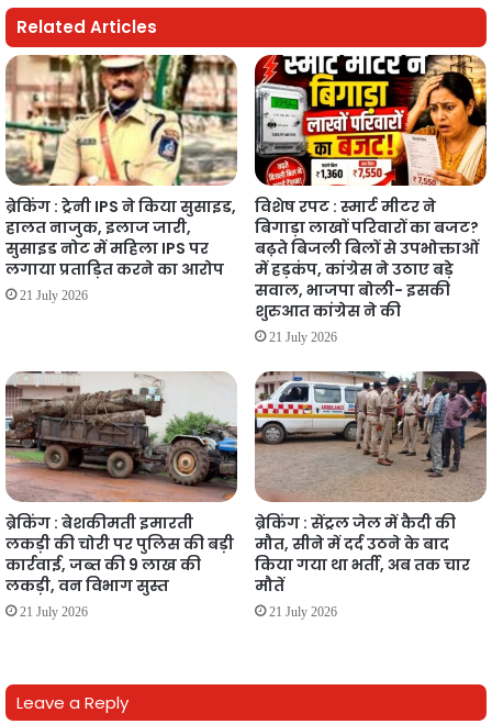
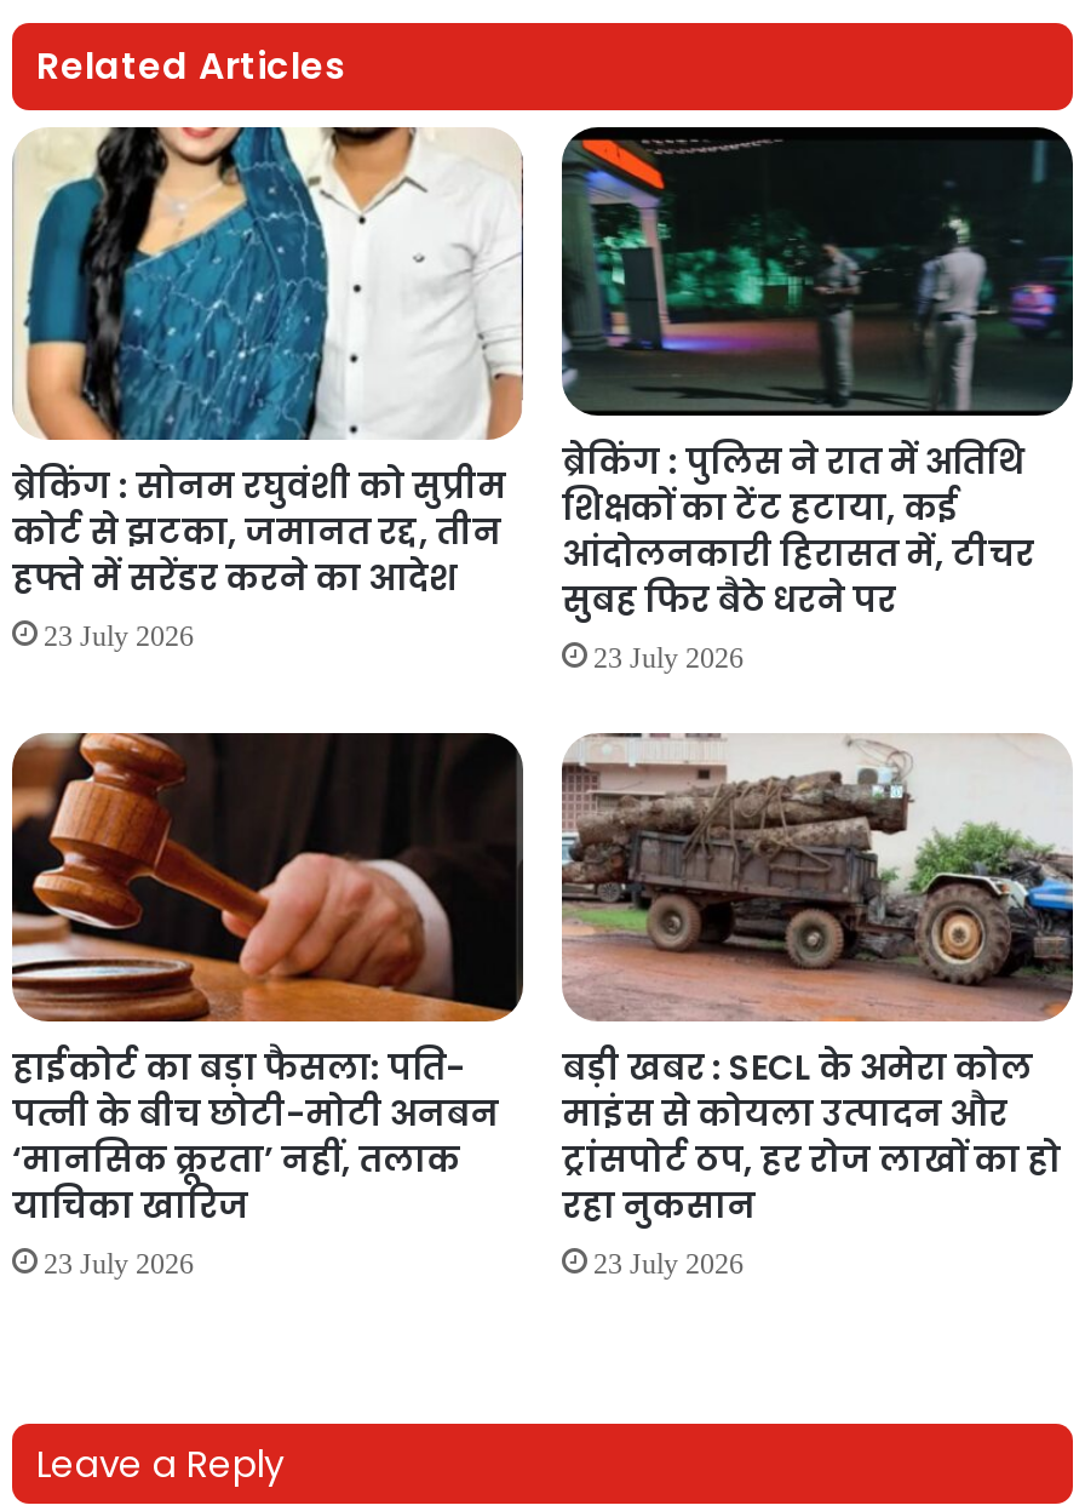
- [image]
+ [image]

- [image]
- विशेष रपट : स्मार्ट मीटर ने
- बिगाड़ा लाखों परिवारों का बजट?
- बढ़ते बिजली बिलों से उपभोक्ताओं
- में हड़कंप, कांग्रेस ने उठाए बड़े
- सवाल, भाजपा बोली- इसकी
- शुरुआत कांग्रेस ने की
- 21 July 2026
+ [image]
+ ब्रेकिंग : पुलिस ने रात में अतिथि
+ शिक्षकों का टेंट हटाया, कई
+ आंदोलनकारी हिरासत में, टीचर
+ सुबह फिर बैठे धरने पर
+ 23 July 2026

- ब्रेकिंग : ट्रेनी IPS ने किया सुसाइड,
- हालत नाजुक, इलाज जारी,
- सुसाइड नोट में महिला IPS पर
- लगाया प्रताड़ित करने का आरोप
- 21 July 2026
+ ब्रेकिंग : सोनम रघुवंशी को सुप्रीम
+ कोर्ट से झटका, जमानत रद्द, तीन
+ हफ्ते में सरेंडर करने का आदेश
+ 23 July 2026

- [image]
- ब्रेकिंग : बेशकीमती इमारती
- लकड़ी की चोरी पर पुलिस की बड़ी
- कार्रवाई, जब्त की 9 लाख की
- लकड़ी, वन विभाग सुस्त
- 21 July 2026
+ [image]
+ हाईकोर्ट का बड़ा फैसला: पति-
+ पत्नी के बीच छोटी-मोटी अनबन
+ ‘मानसिक क्रूरता’ नहीं, तलाक
+ याचिका खारिज
+ 23 July 2026

- [image]
- ब्रेकिंग : सेंट्रल जेल में कैदी की
- मौत, सीने में दर्द उठने के बाद
- किया गया था भर्ती, अब तक चार
- मौतें
- 21 July 2026
+ [image]
+ बड़ी खबर : SECL के अमेरा कोल
+ माइंस से कोयला उत्पादन और
+ ट्रांसपोर्ट ठप, हर रोज लाखों का हो
+ रहा नुकसान
+ 23 July 2026
